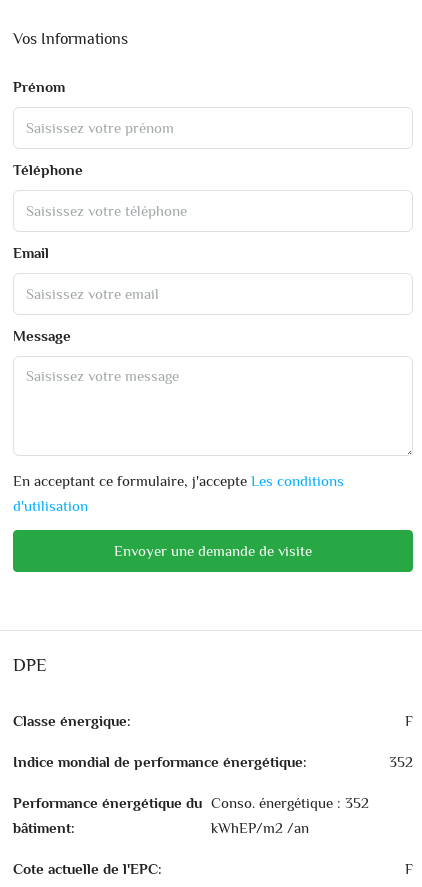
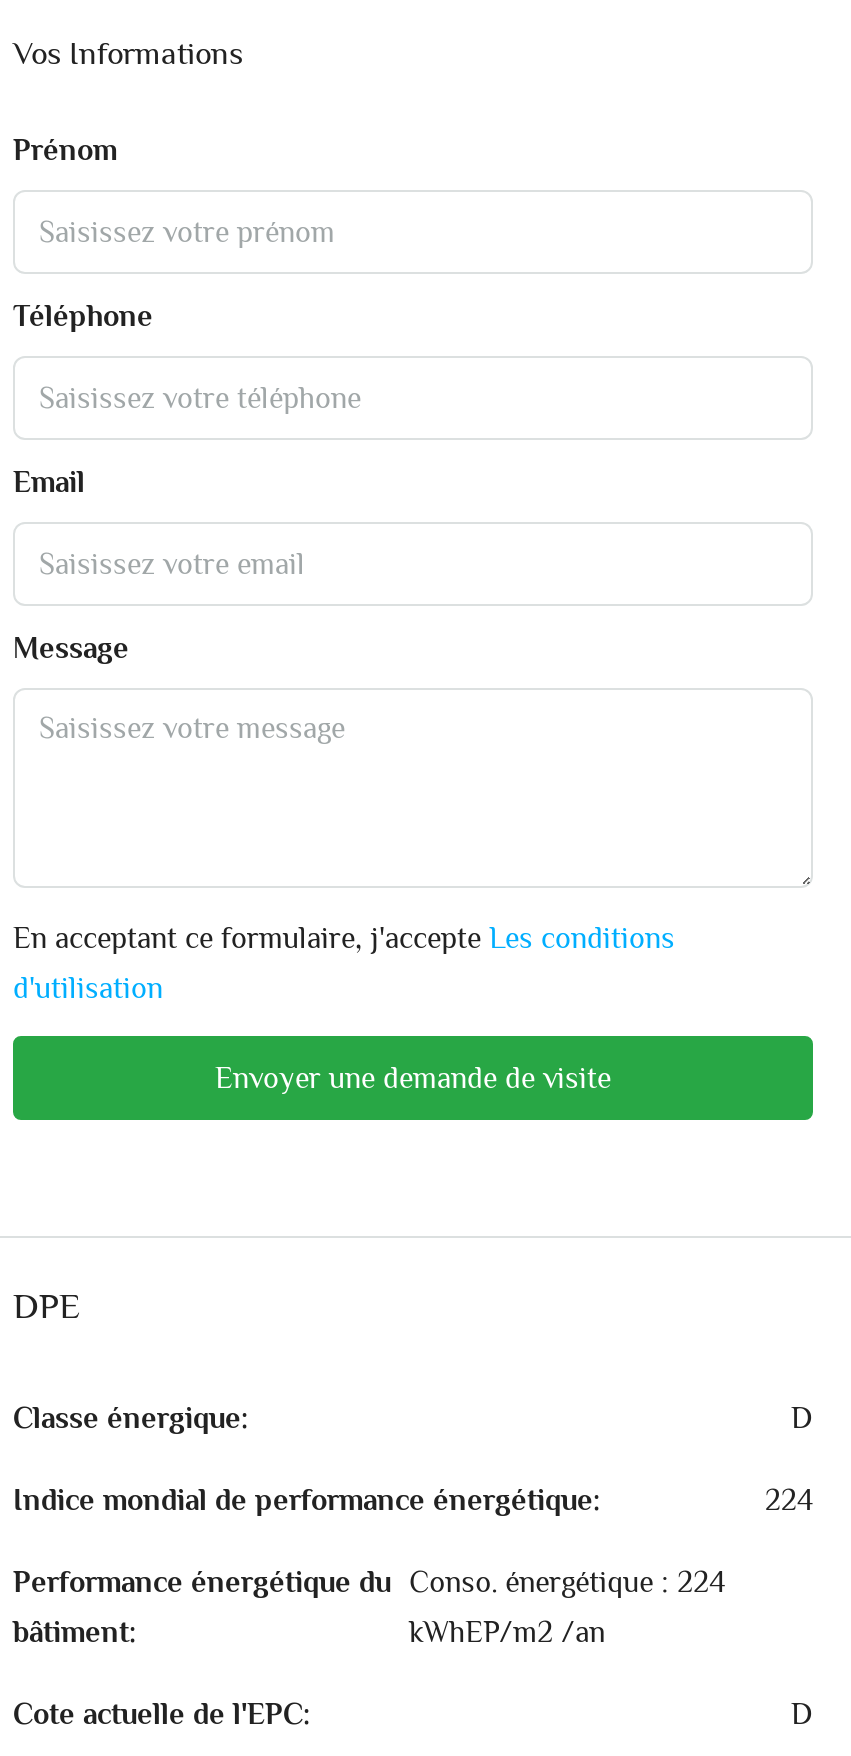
- F
+ D

- 352
+ 224

- Conso. énergétique : 352
+ Conso. énergétique : 224

- F
+ D
